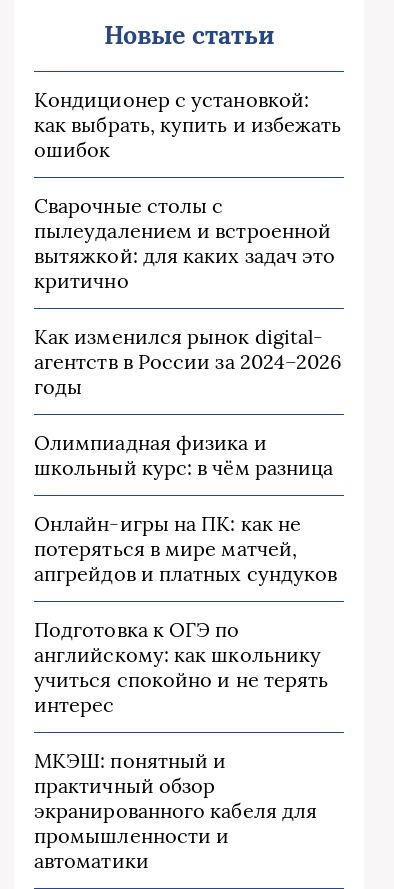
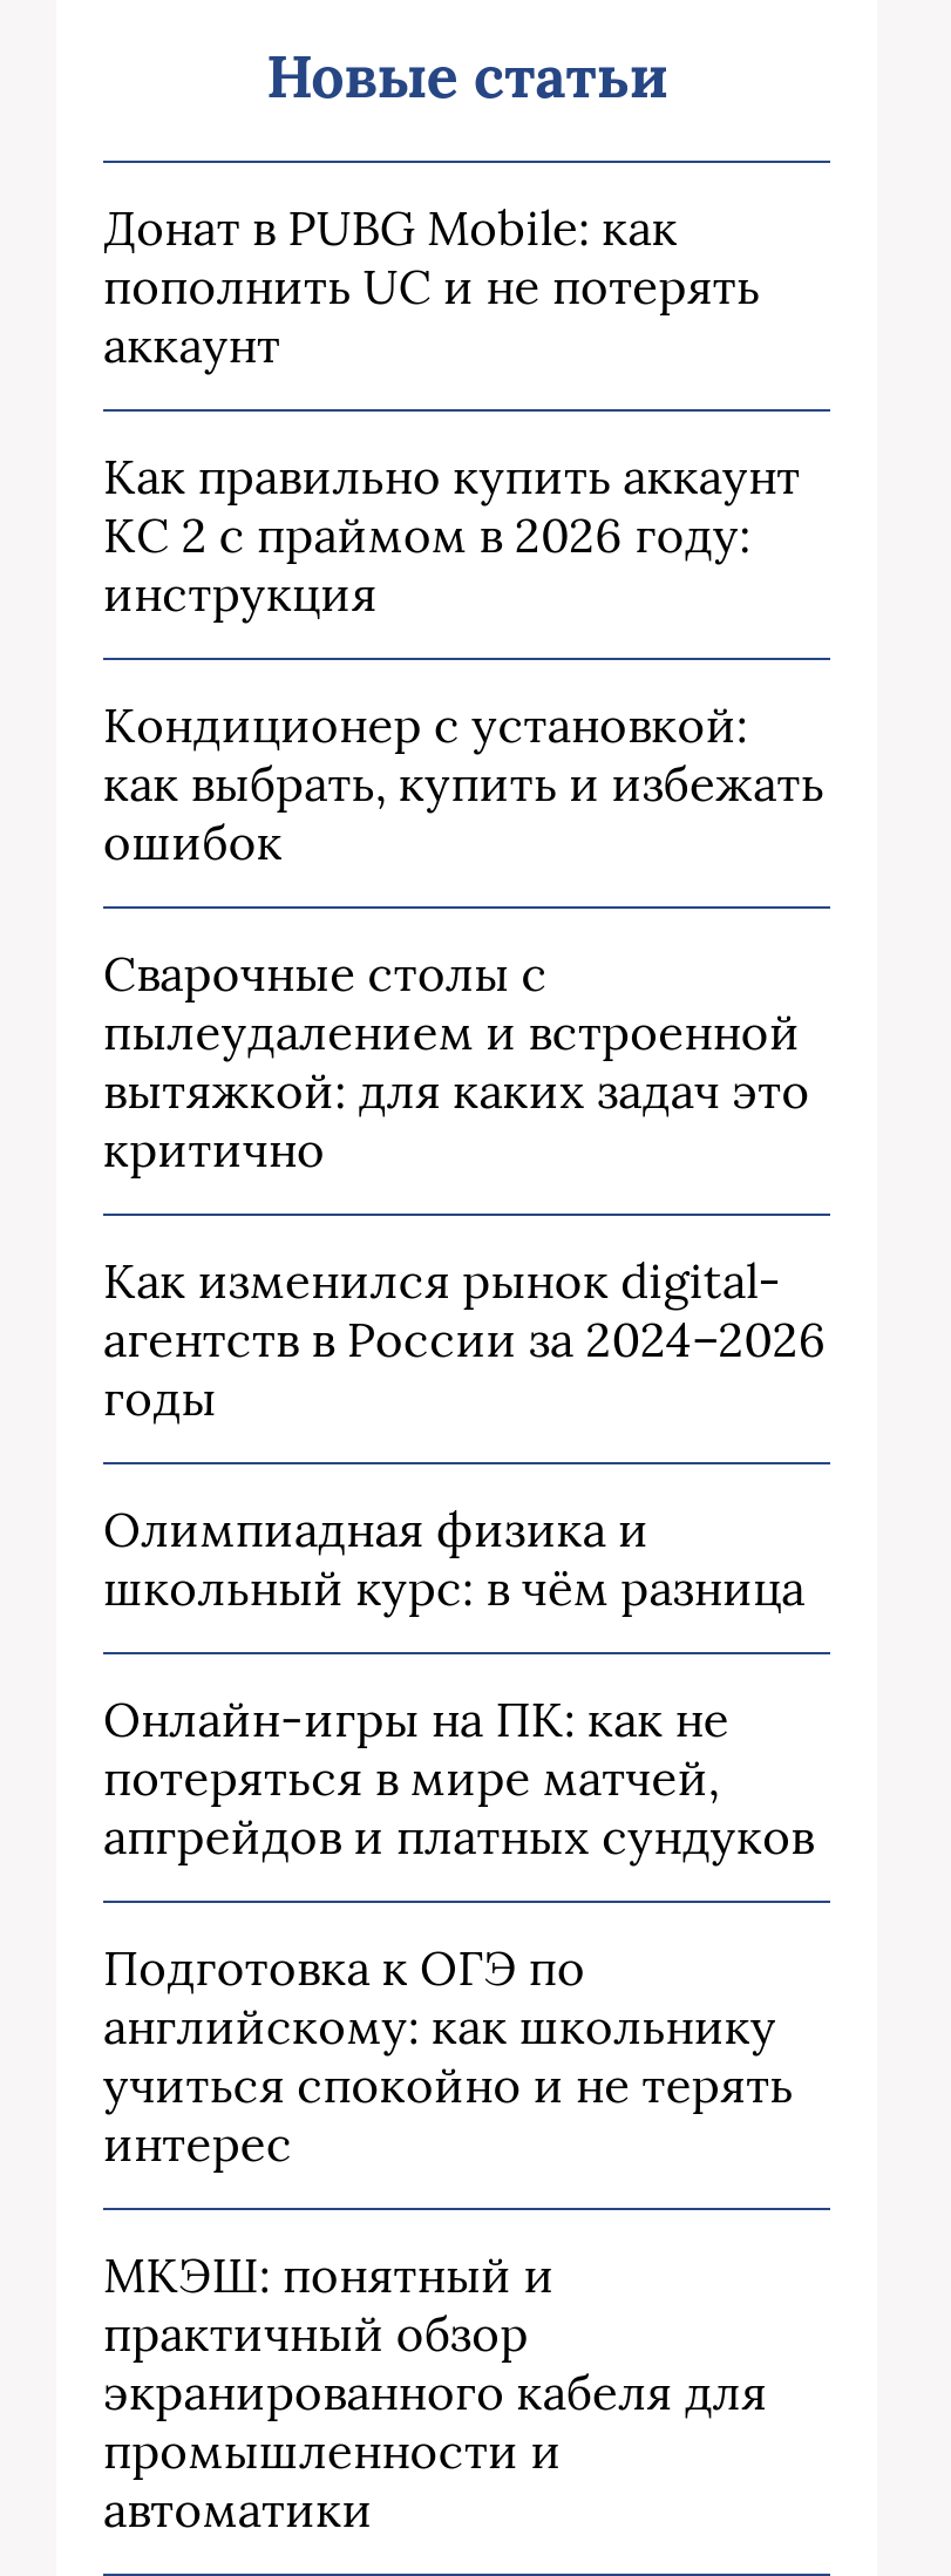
+ Донат в PUBG Mobile: как
+ пополнить UC и не потерять
+ аккаунт
+ Как правильно купить аккаунт
+ КС 2 с праймом в 2026 году:
+ инструкция
